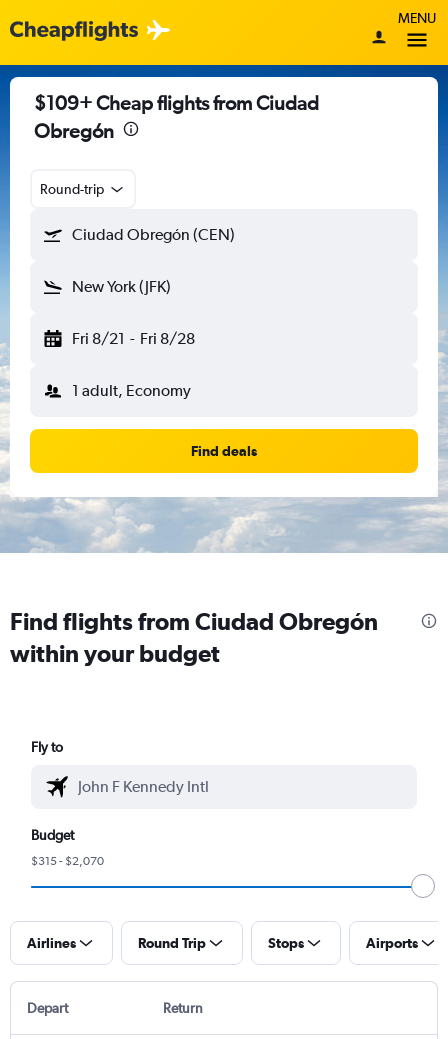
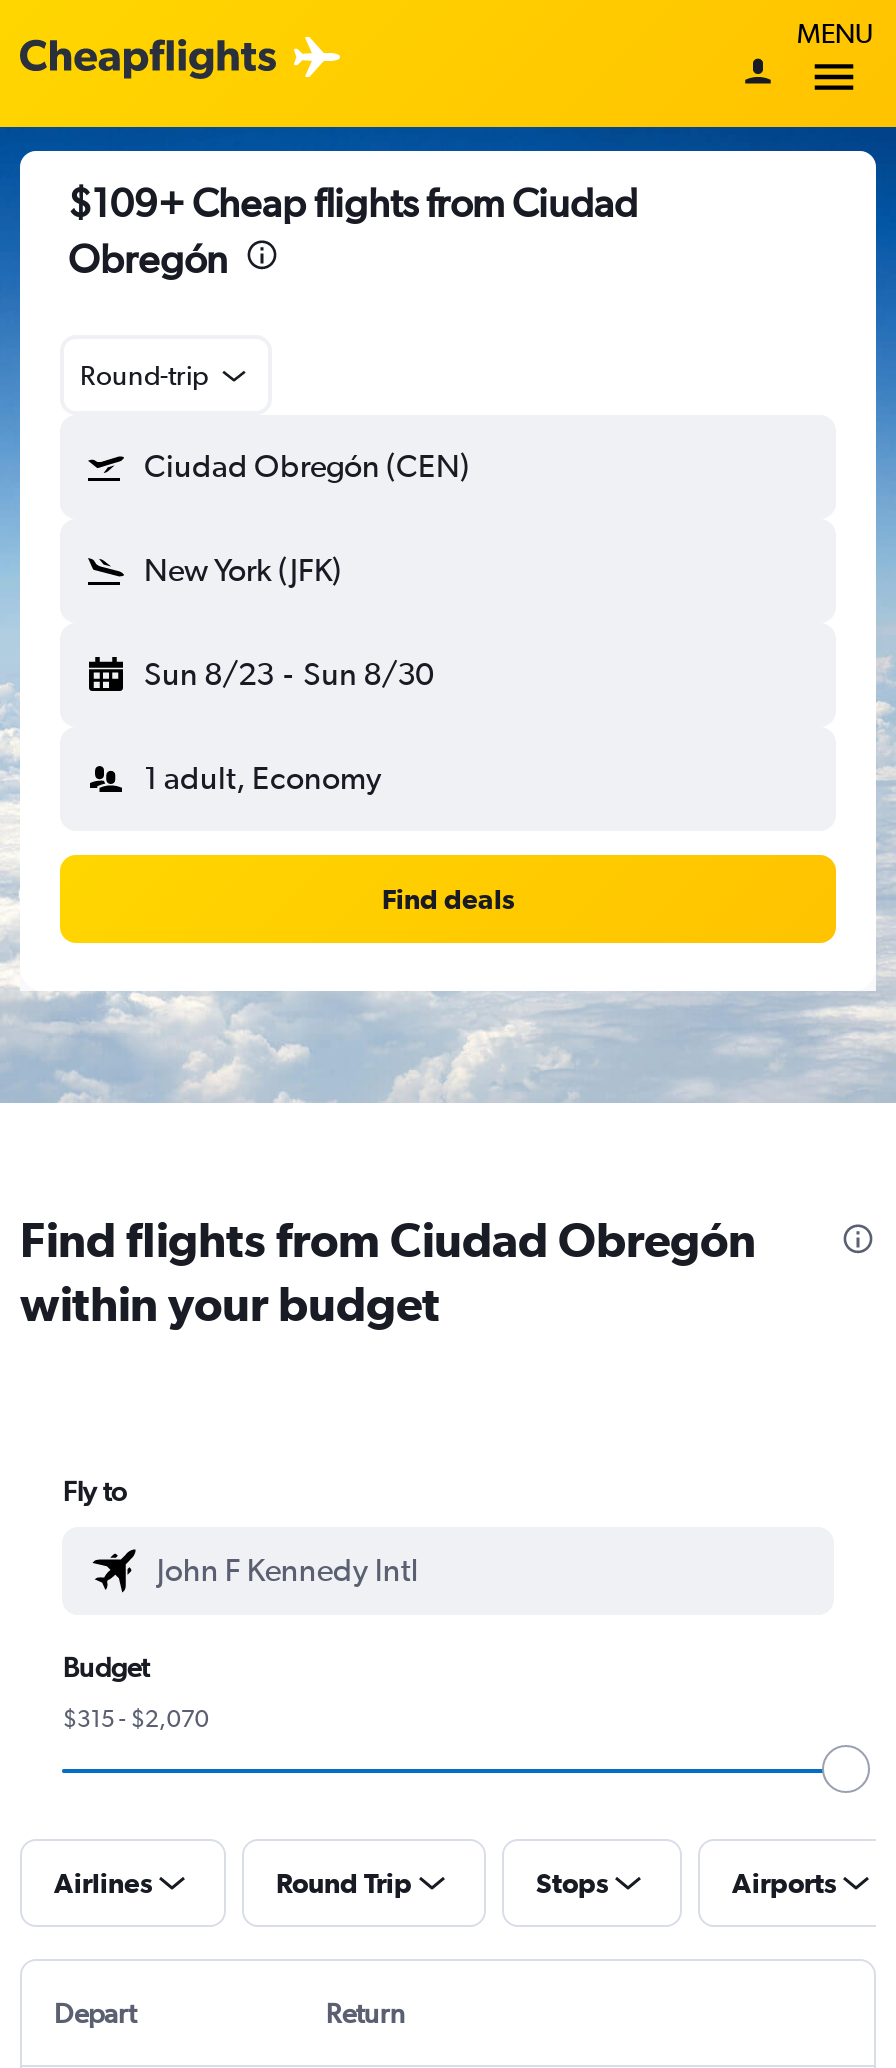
- Fri 8/21 - Fri 8/28
+ Sun 8/23 - Sun 8/30
